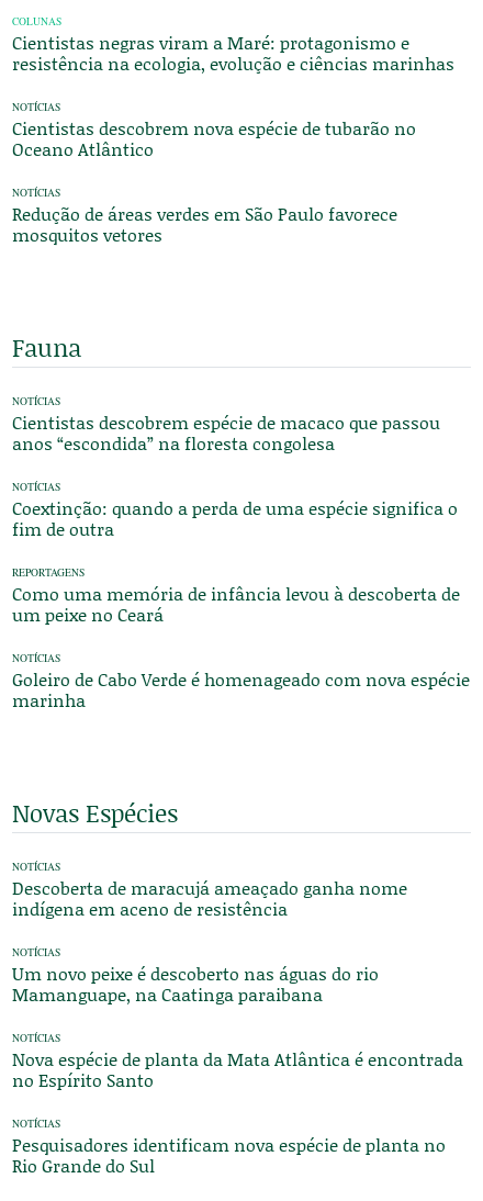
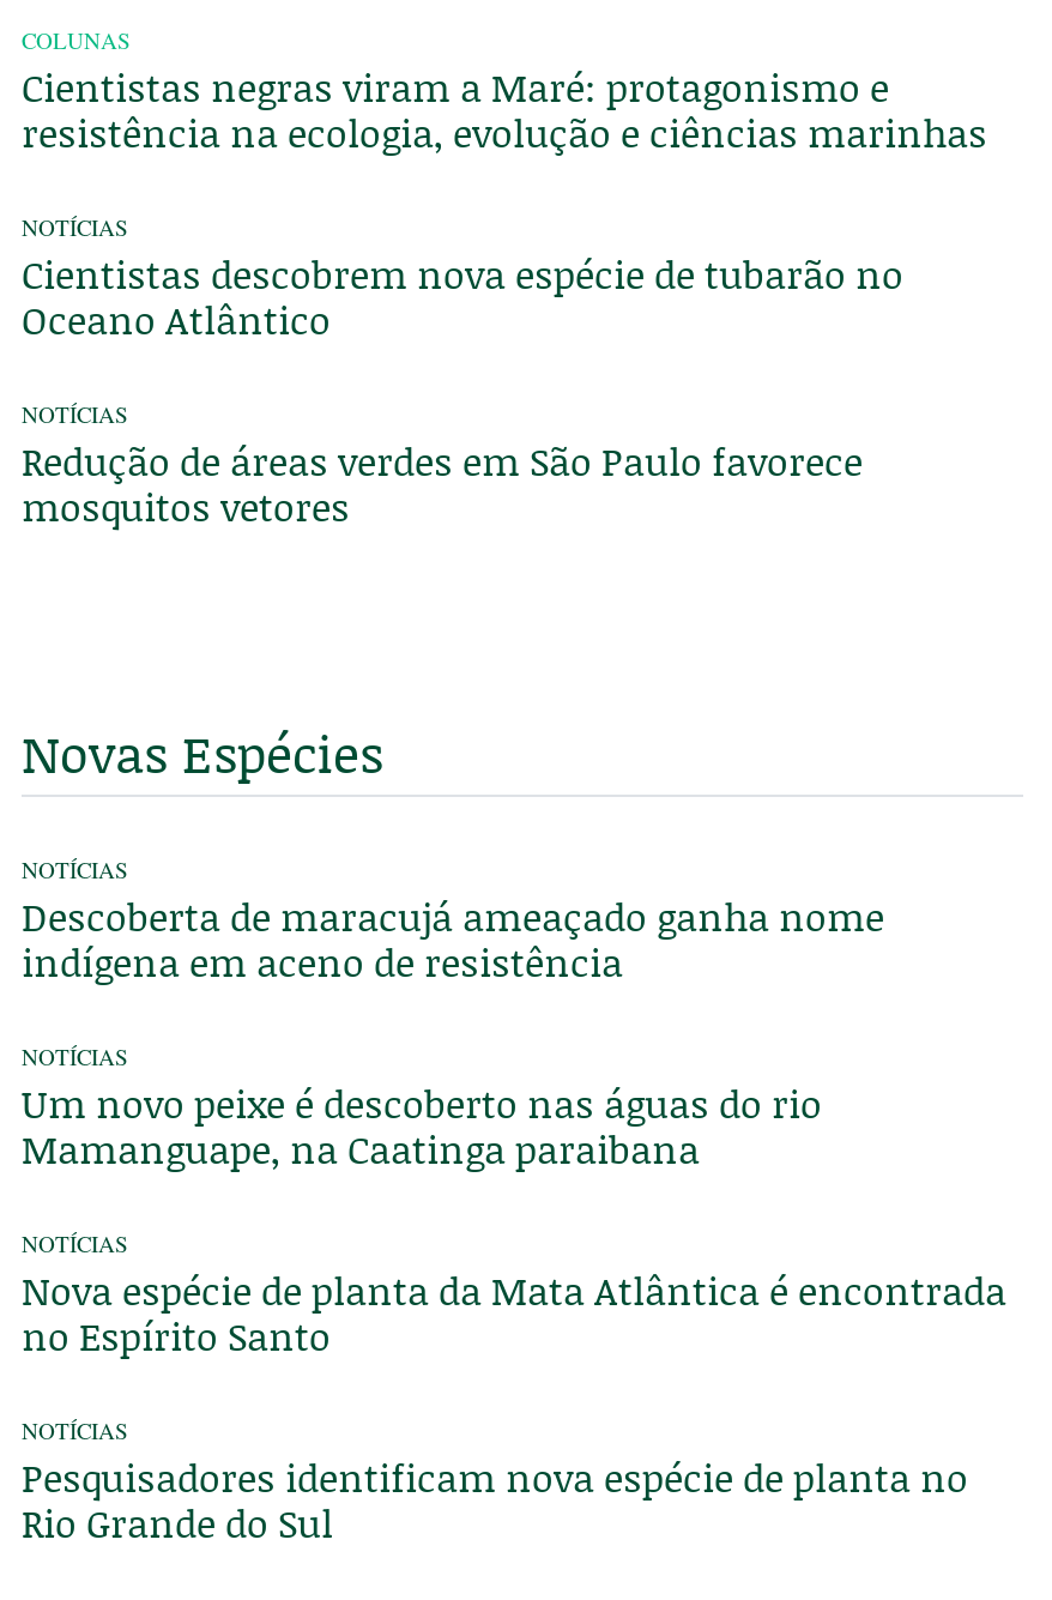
- Fauna
- NOTÍCIAS
- Cientistas descobrem espécie de macaco que passou
- anos “escondida” na floresta congolesa
- NOTÍCIAS
- Coextinção: quando a perda de uma espécie significa o
- fim de outra
- REPORTAGENS
- Como uma memória de infância levou à descoberta de
- um peixe no Ceará
- NOTÍCIAS
- Goleiro de Cabo Verde é homenageado com nova espécie
- marinha
